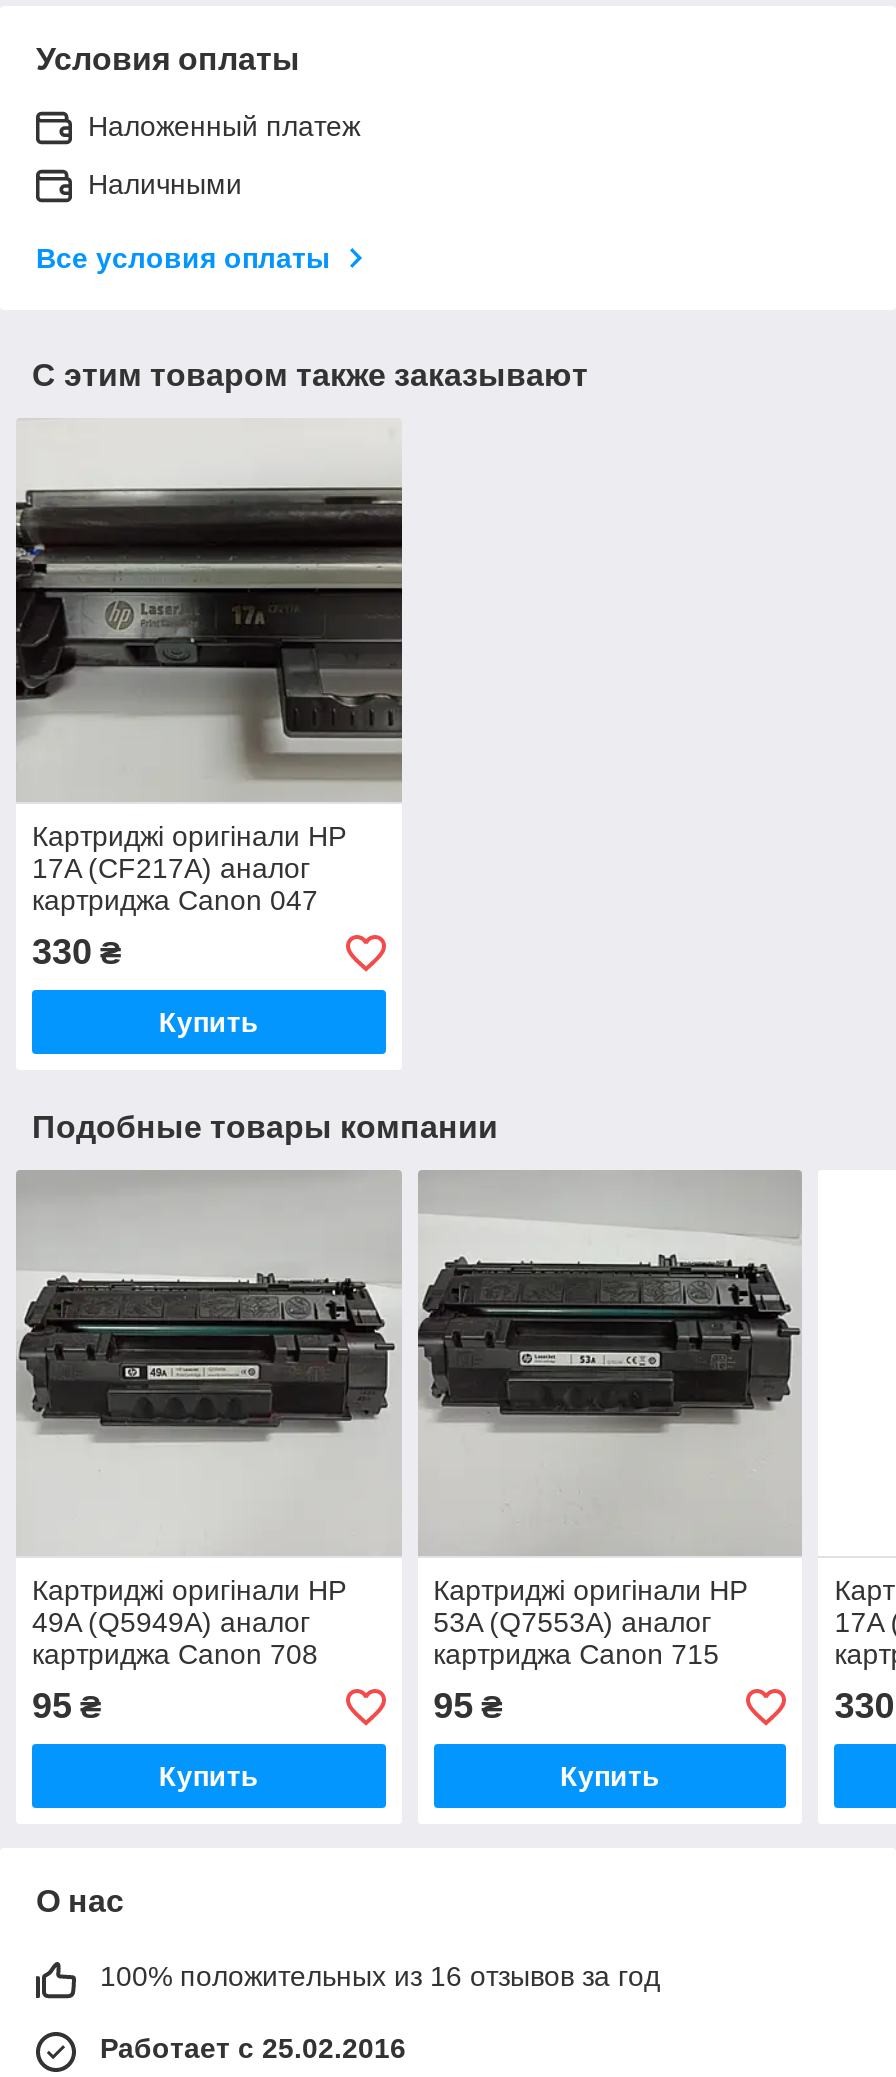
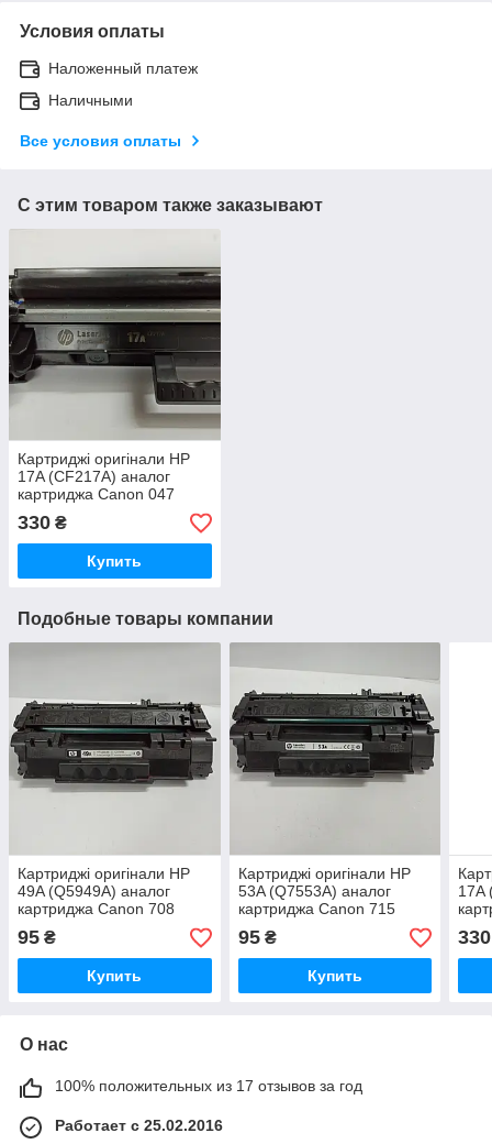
- 100% положительных из 16 отзывов за год
+ 100% положительных из 17 отзывов за год
